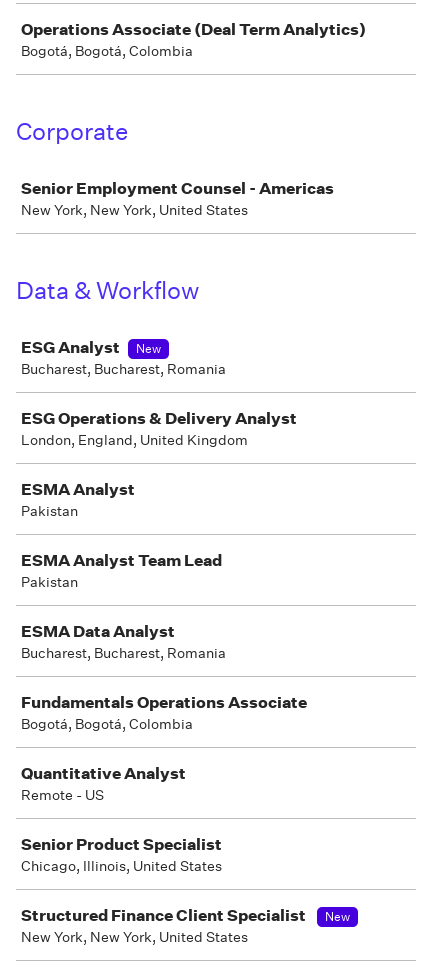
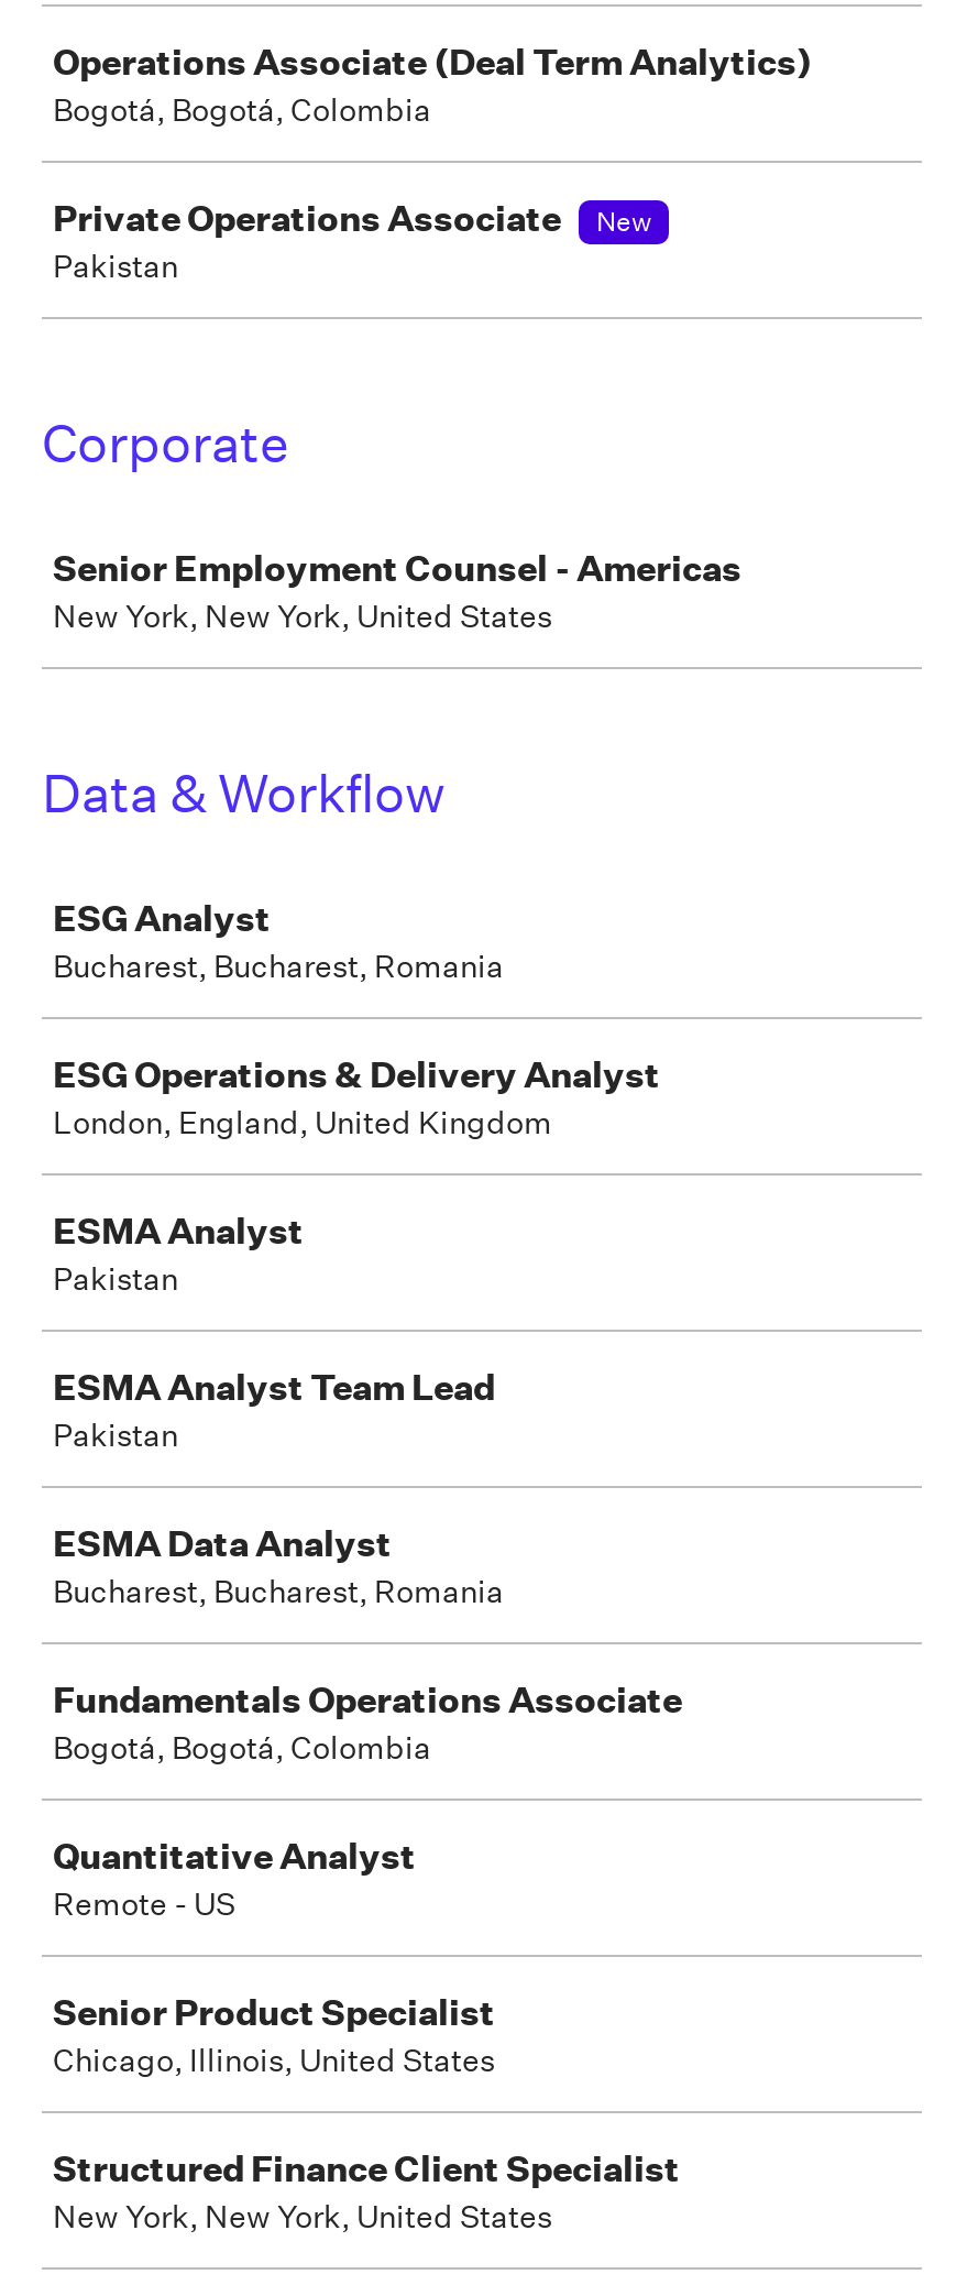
+ Private Operations Associate
+ New
+ Pakistan

- New

- New
